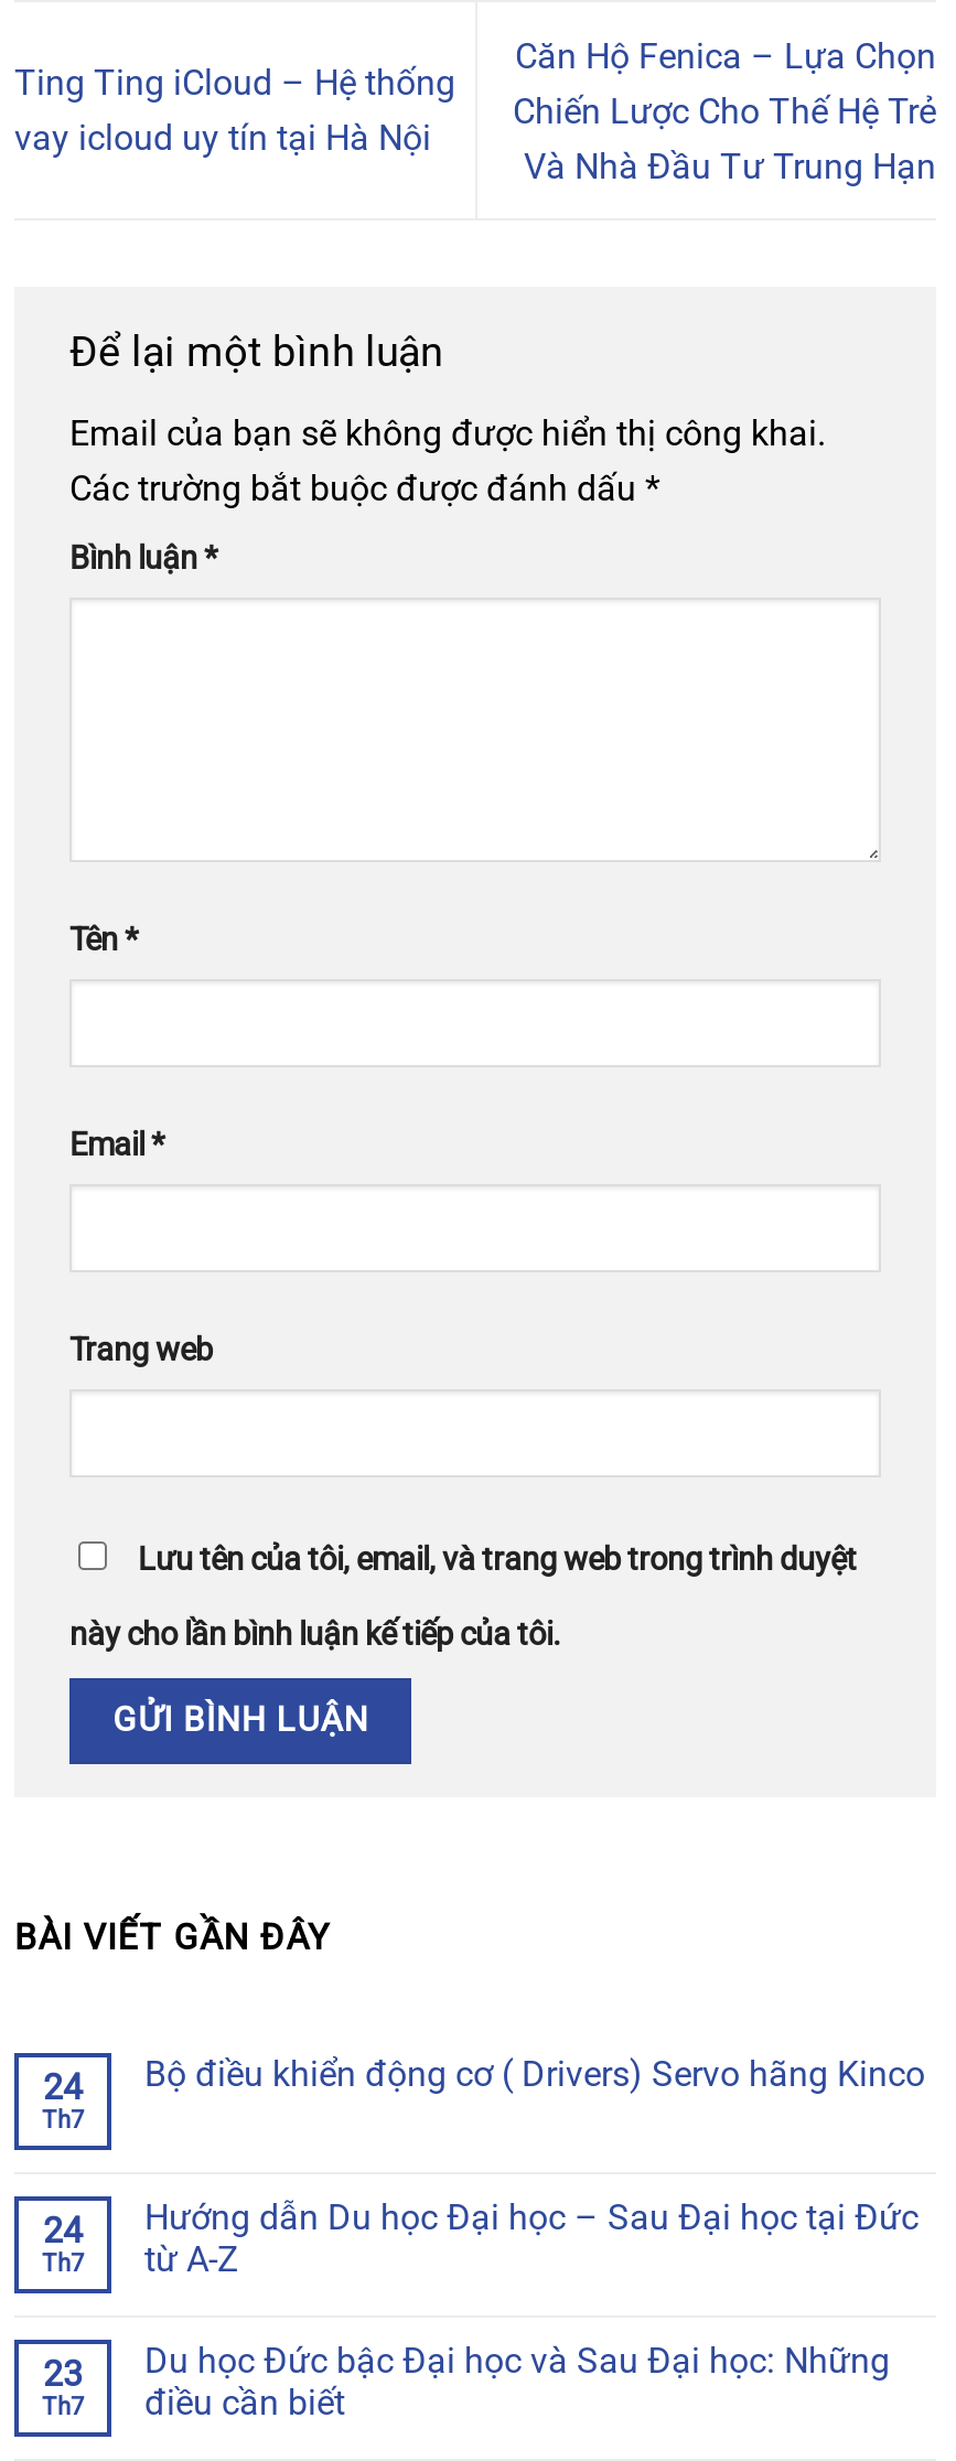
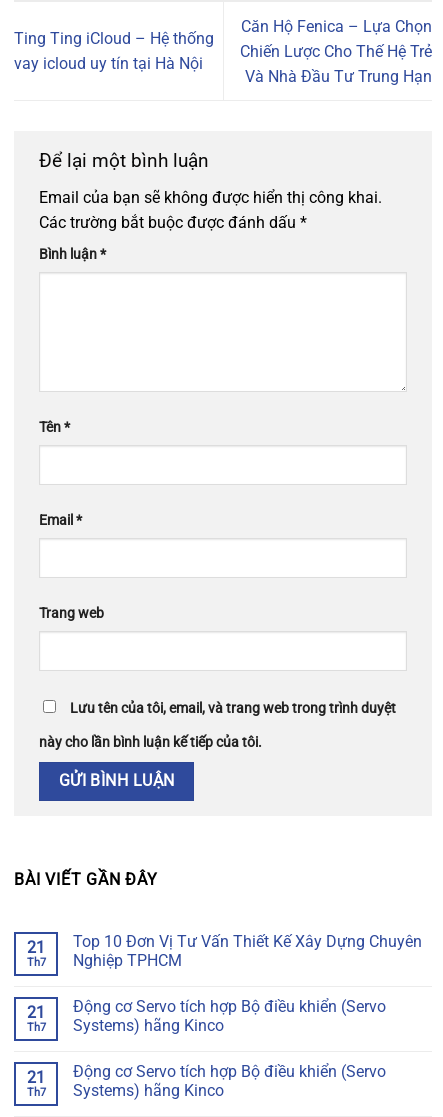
- Bộ điều khiển động cơ ( Drivers) Servo hãng Kinco
+ Top 10 Đơn Vị Tư Vấn Thiết Kế Xây Dựng Chuyên
+ Nghiệp TPHCM

- 24
+ 21

- Hướng dẫn Du học Đại học – Sau Đại học tại Đức
- từ A-Z
+ Động cơ Servo tích hợp Bộ điều khiển (Servo
+ Systems) hãng Kinco

- 24
+ 21

- Du học Đức bậc Đại học và Sau Đại học: Những
- điều cần biết
+ Động cơ Servo tích hợp Bộ điều khiển (Servo
+ Systems) hãng Kinco

- 23
+ 21
